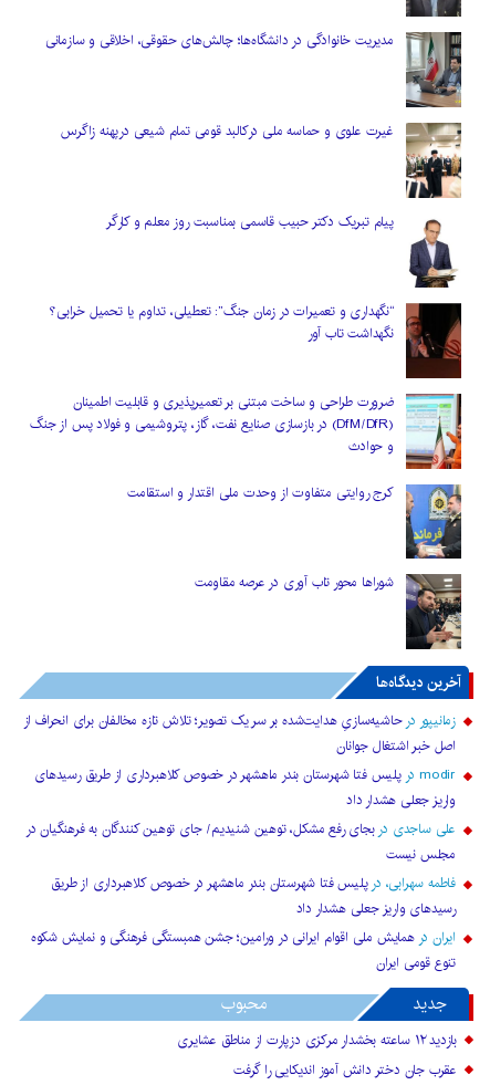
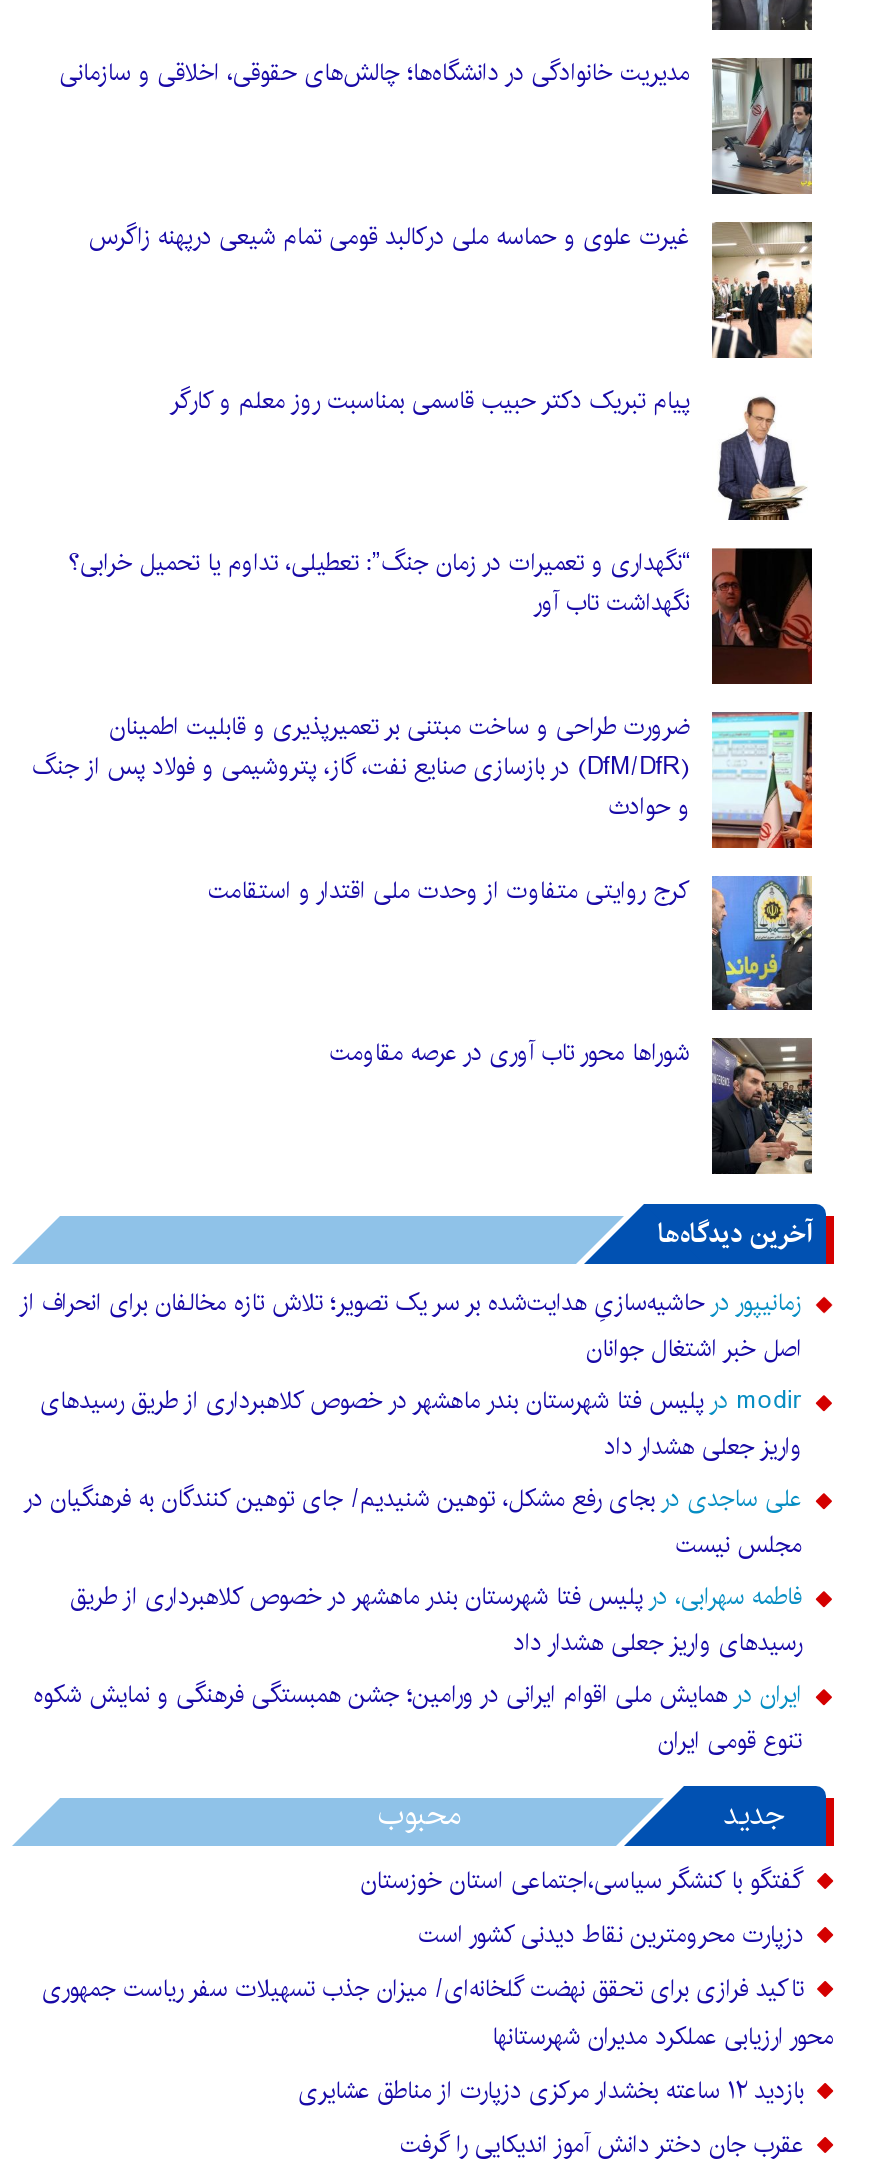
+ گفتگو با کنشگر سیاسی،اجتماعی استان خوزستان
+ دزپارت محرومترین نقاط دیدنی کشور است
+ تاکید فرازی برای تحقق نهضت گلخانه‌ای/ میزان جذب تسهیلات سفر ریاست جمهوری
+ محور ارزیابی عملکرد مدیران شهرستانها
